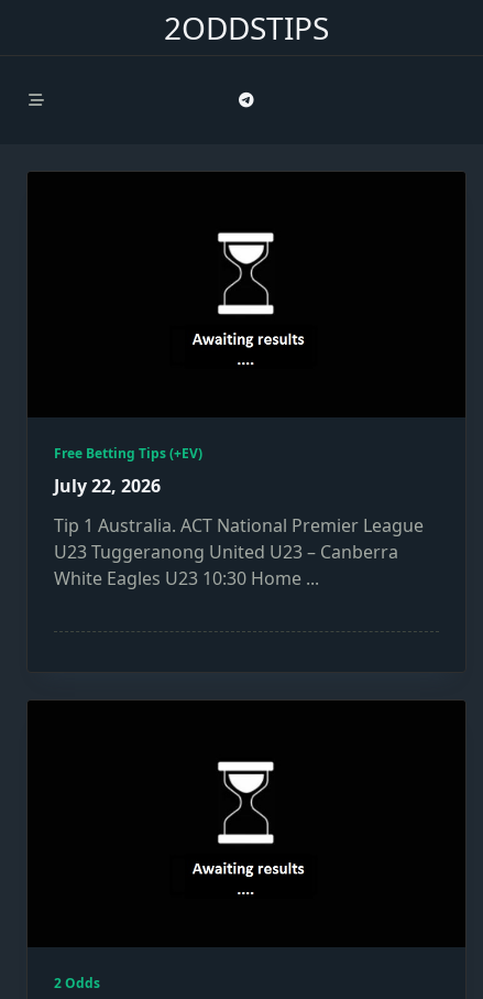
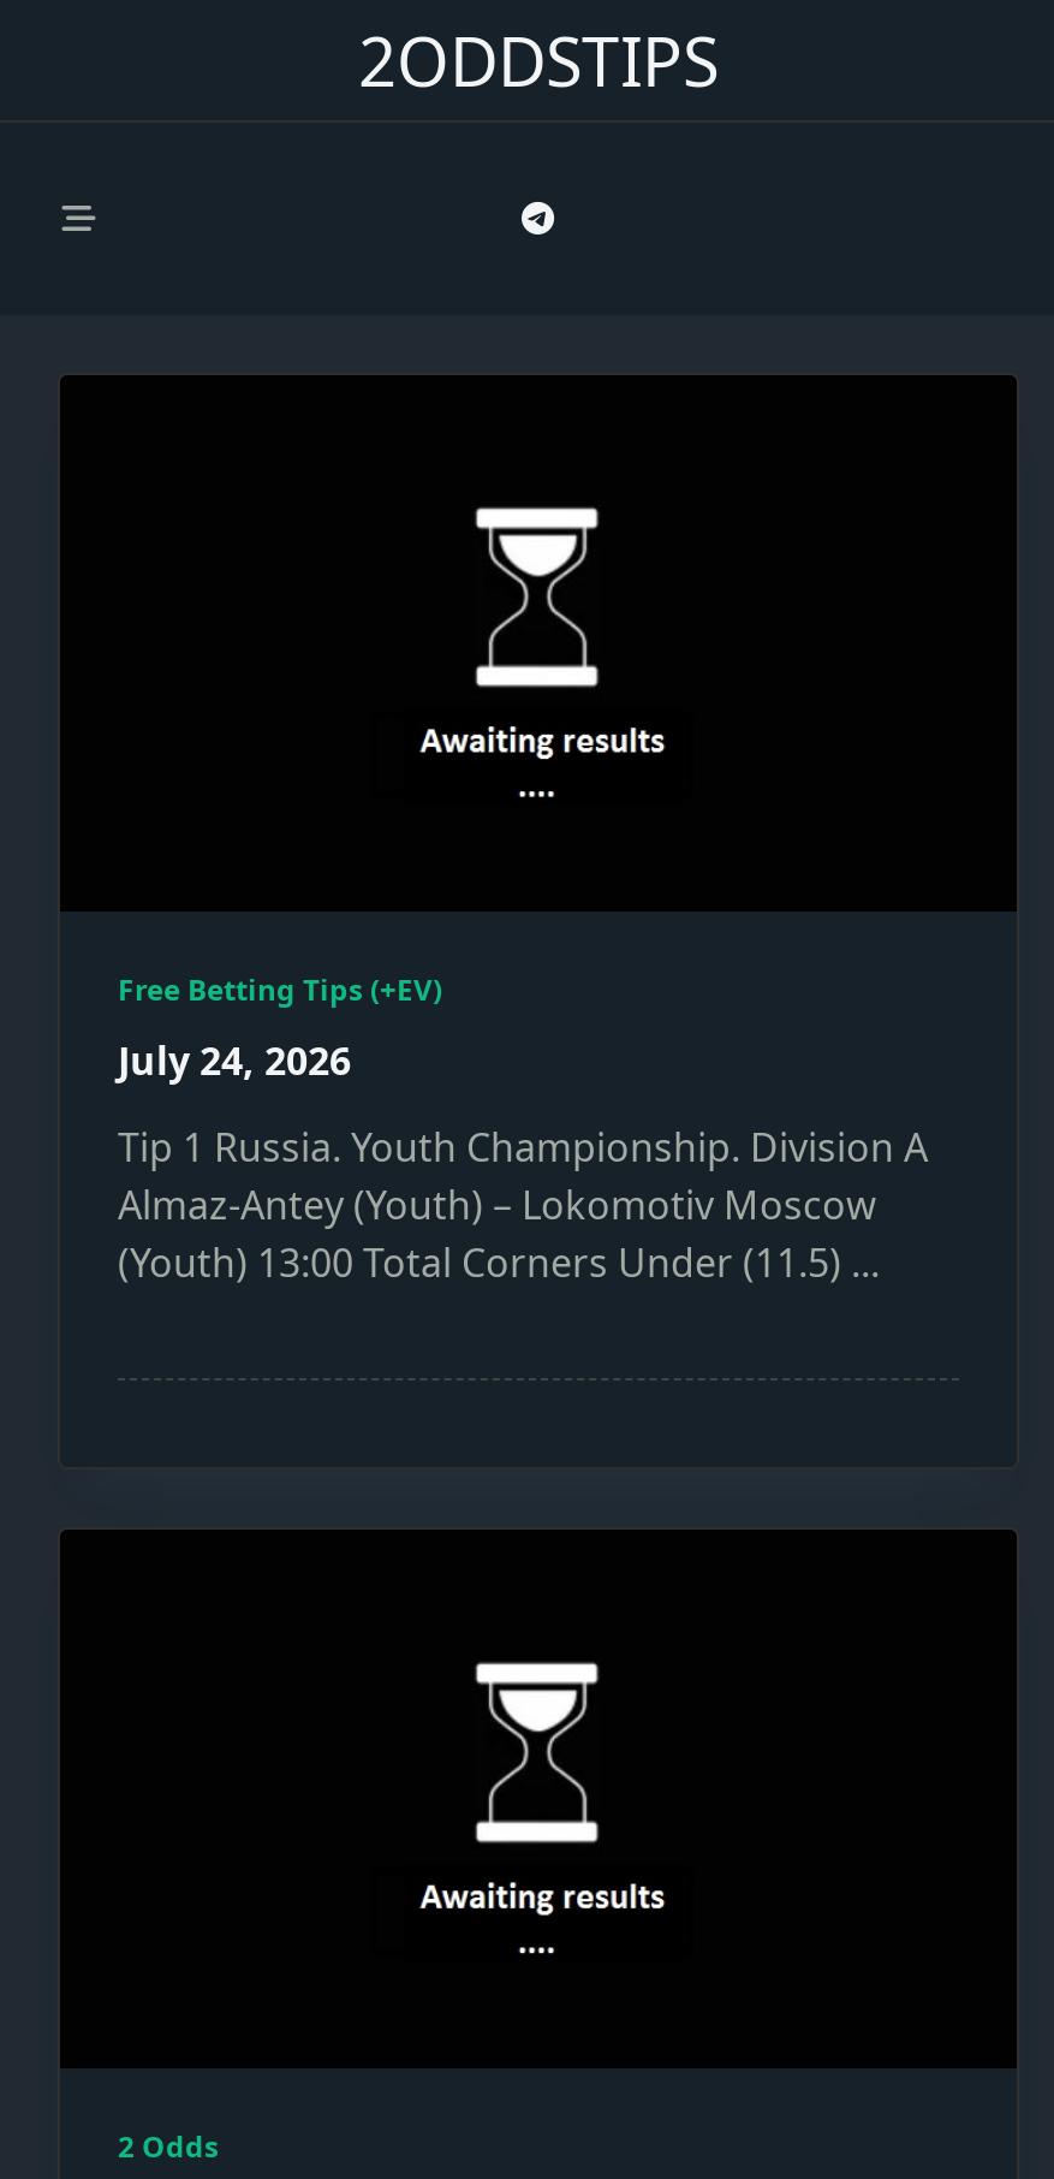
- July 22, 2026
+ July 24, 2026

- Tip 1 Australia. ACT National Premier League
- U23 Tuggeranong United U23 – Canberra
- White Eagles U23 10:30 Home ...
+ Tip 1 Russia. Youth Championship. Division A
+ Almaz-Antey (Youth) – Lokomotiv Moscow
+ (Youth) 13:00 Total Corners Under (11.5) ...
